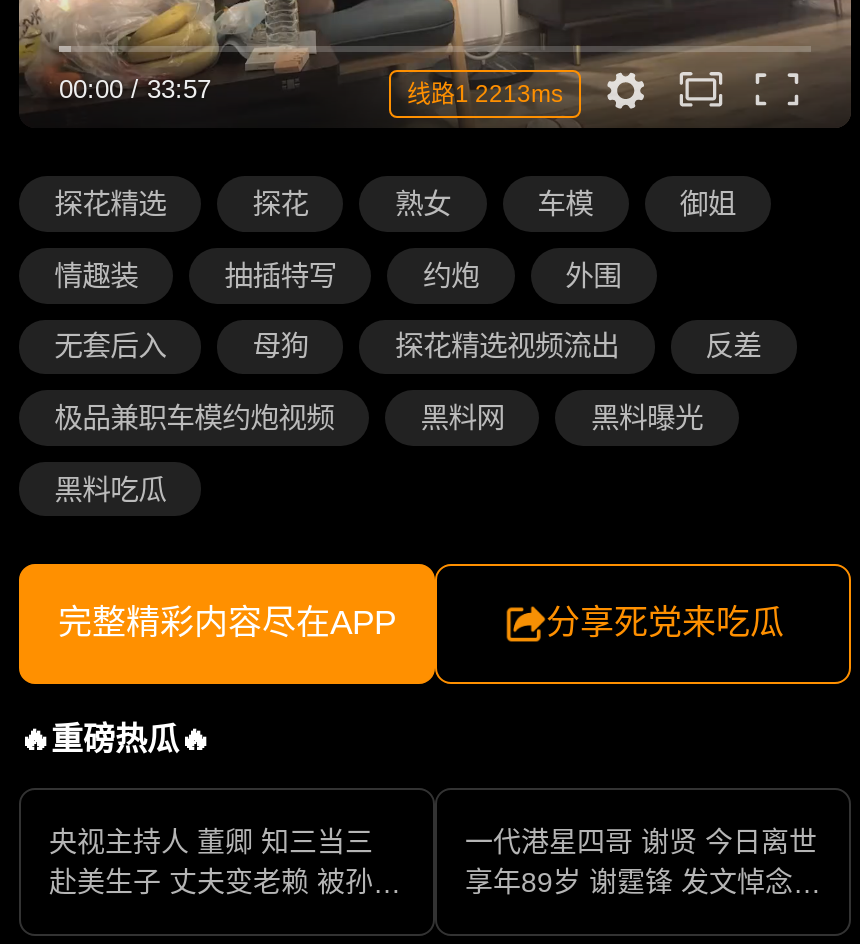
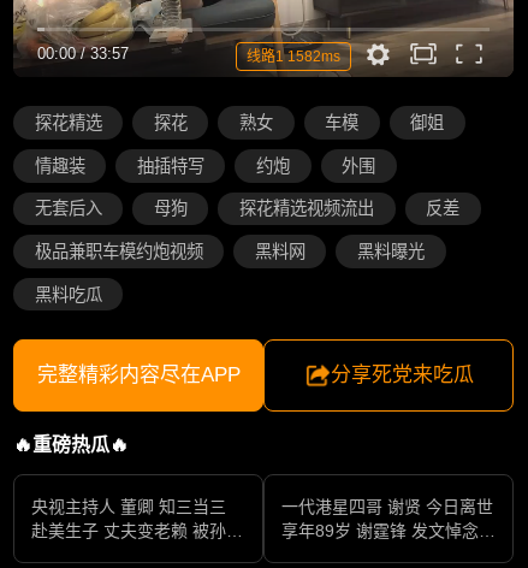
- 线路1 2213ms
+ 线路1 1582ms
